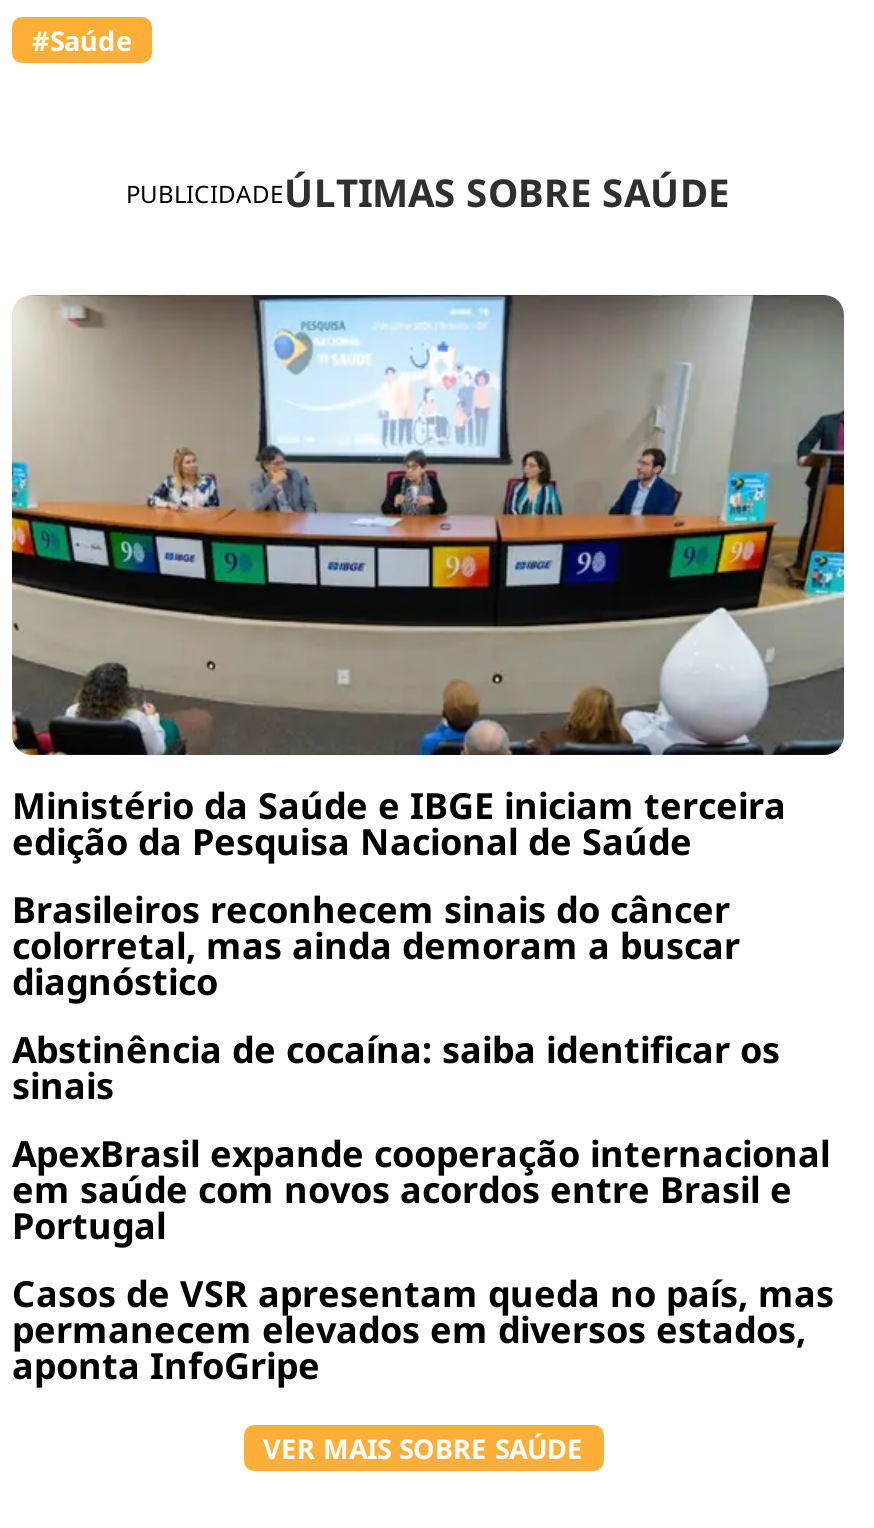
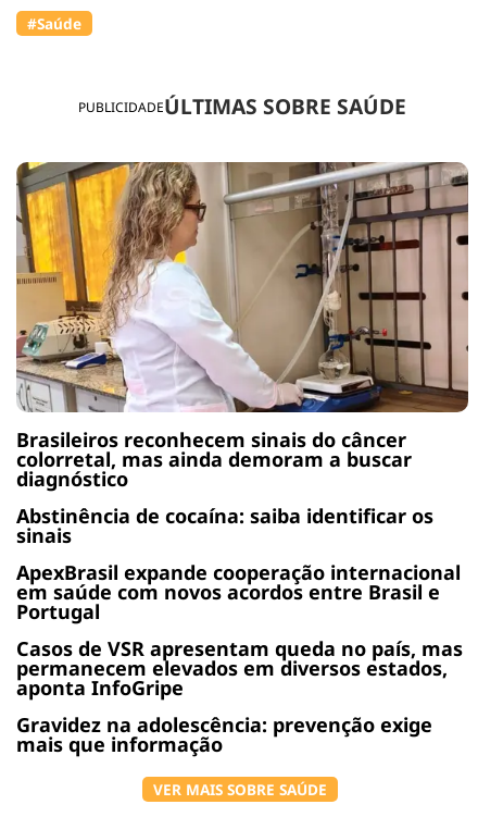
- [image]
+ [image]

- Ministério da Saúde e IBGE iniciam terceira
- edição da Pesquisa Nacional de Saúde

moved up: Brasileiros reconhecem sinais do câncer | colorretal, mas ainda demoram a buscar | diagnóstico | ... | permanecem elevados em diversos estados, | aponta InfoGripe

+ Gravidez na adolescência: prevenção exige
+ mais que informação
